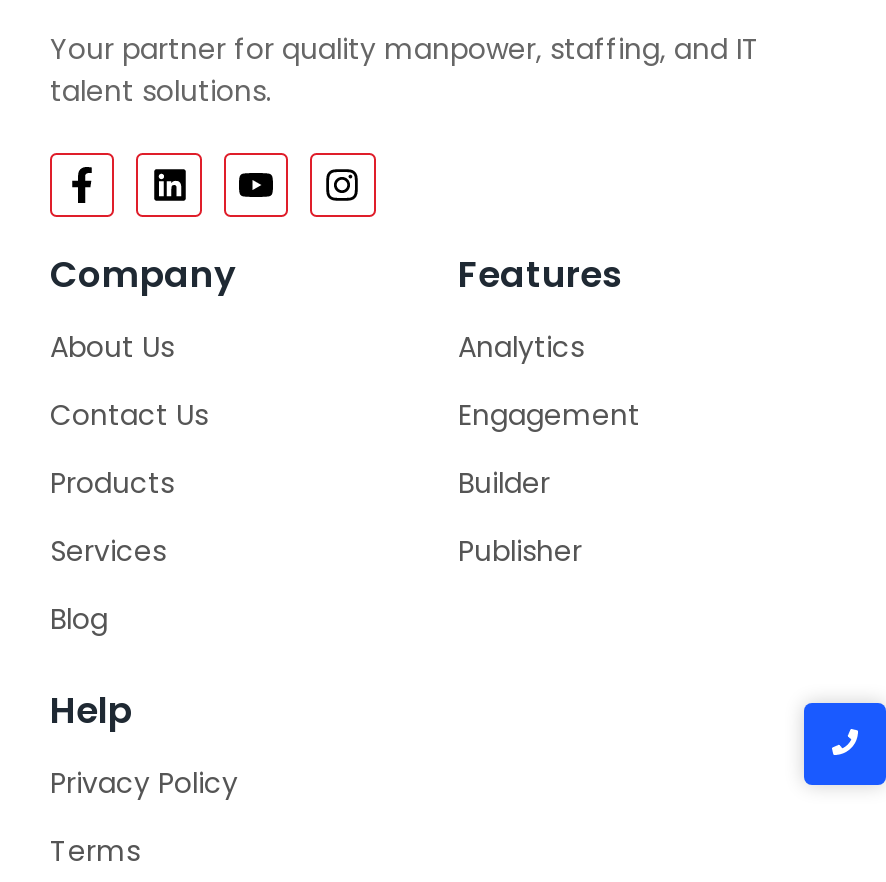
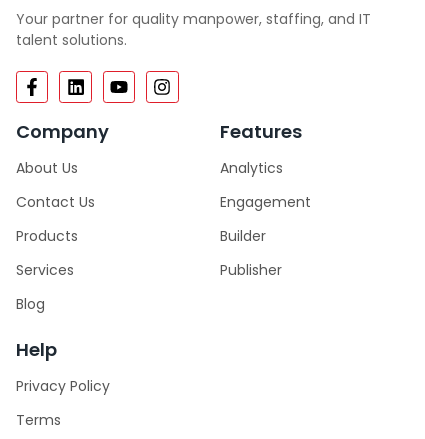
- [image]
